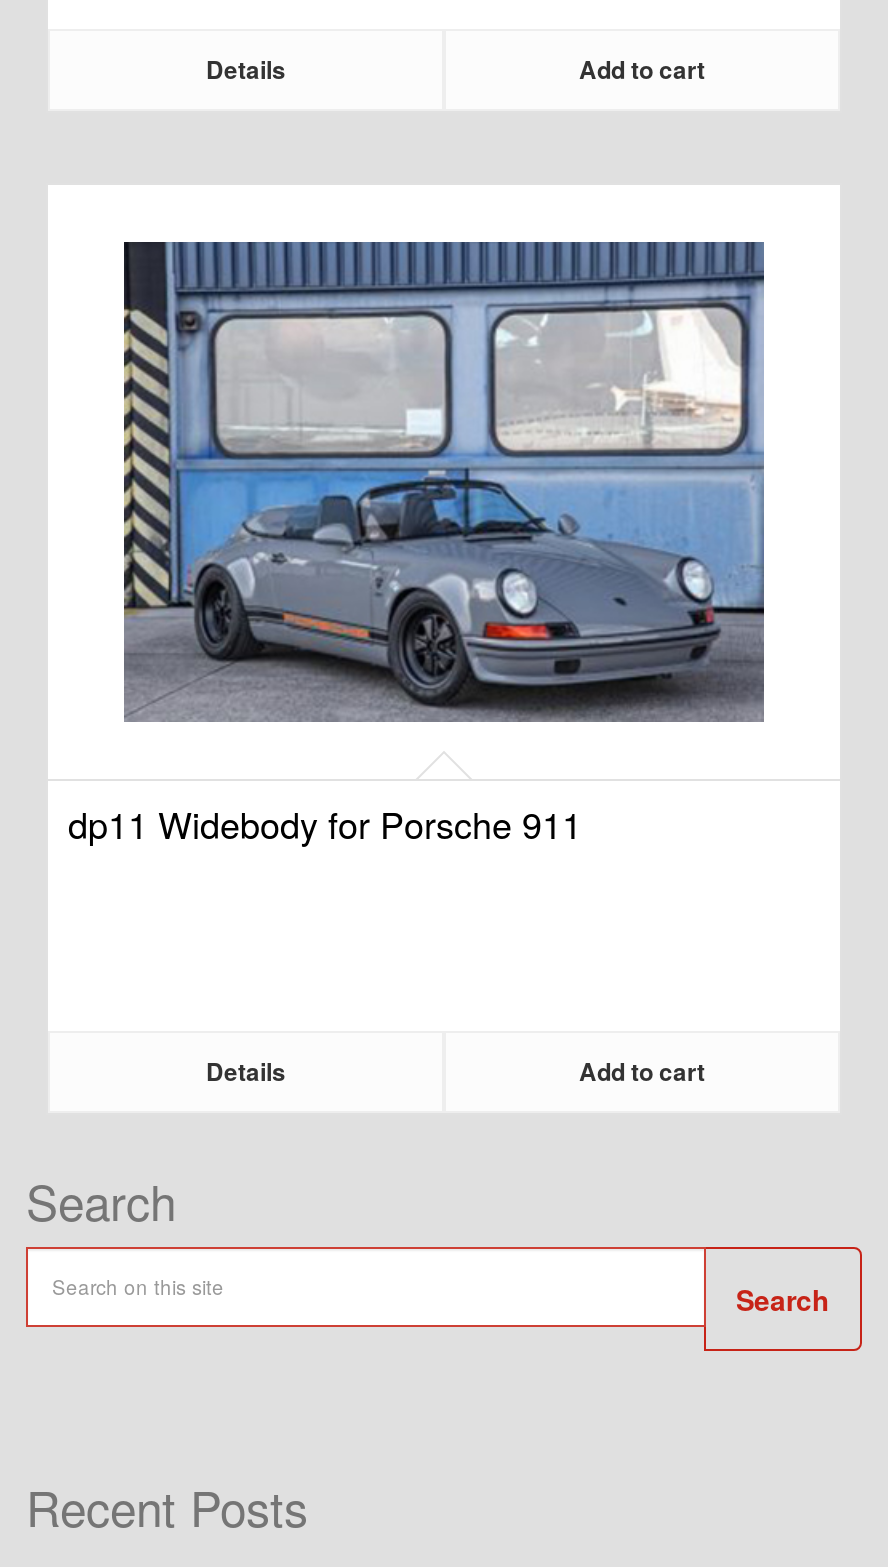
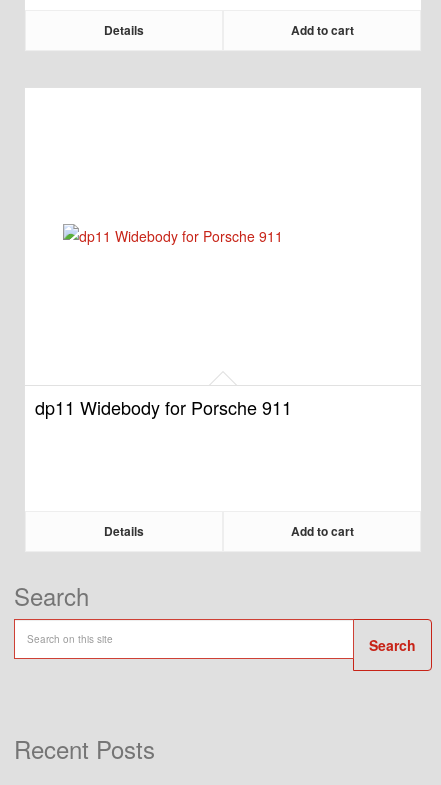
- [image]
